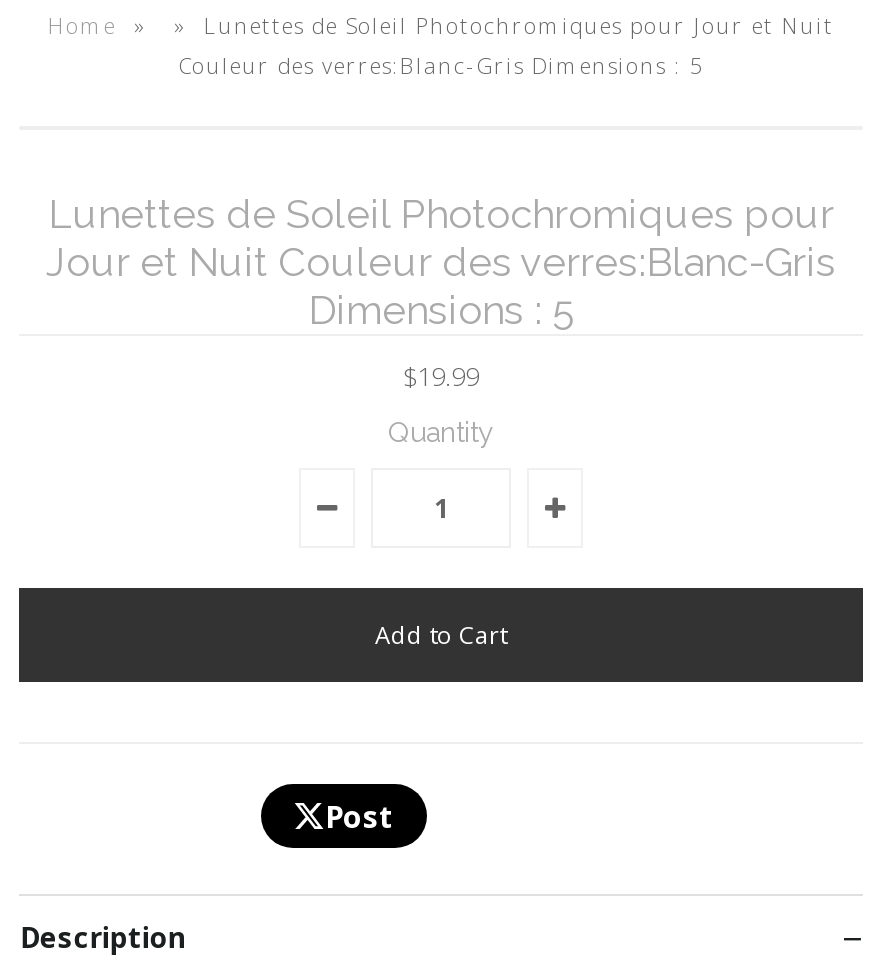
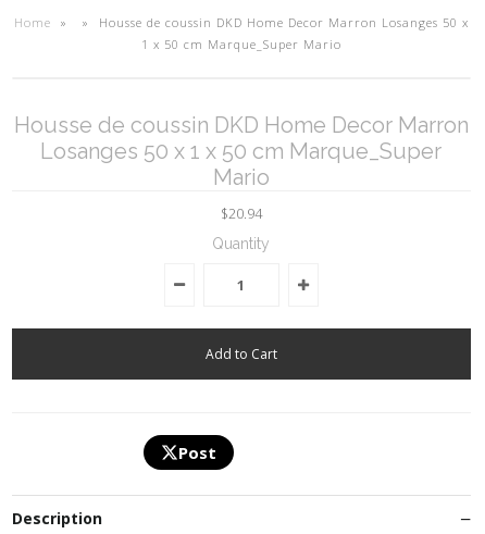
- » Lunettes de Soleil Photochromiques pour Jour et Nuit
- Couleur des verres:Blanc-Gris Dimensions : 5
+ » Housse de coussin DKD Home Decor Marron Losanges 50 x
+ 1 x 50 cm Marque_Super Mario

- Lunettes de Soleil Photochromiques pour
- Jour et Nuit Couleur des verres:Blanc-Gris
- Dimensions : 5
+ Housse de coussin DKD Home Decor Marron
+ Losanges 50 x 1 x 50 cm Marque_Super
+ Mario

- $19.99
+ $20.94
